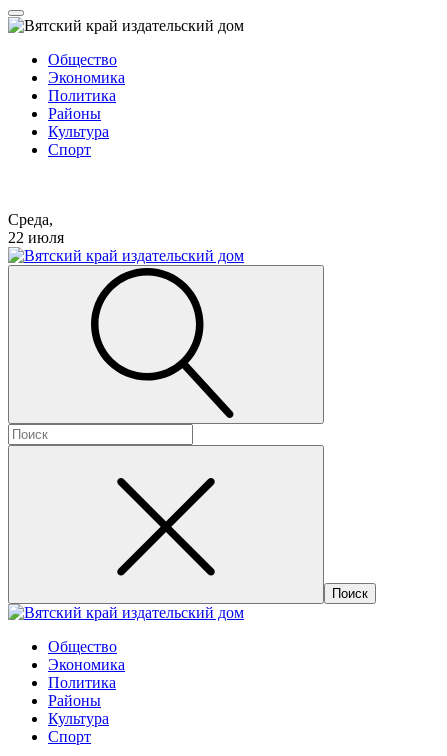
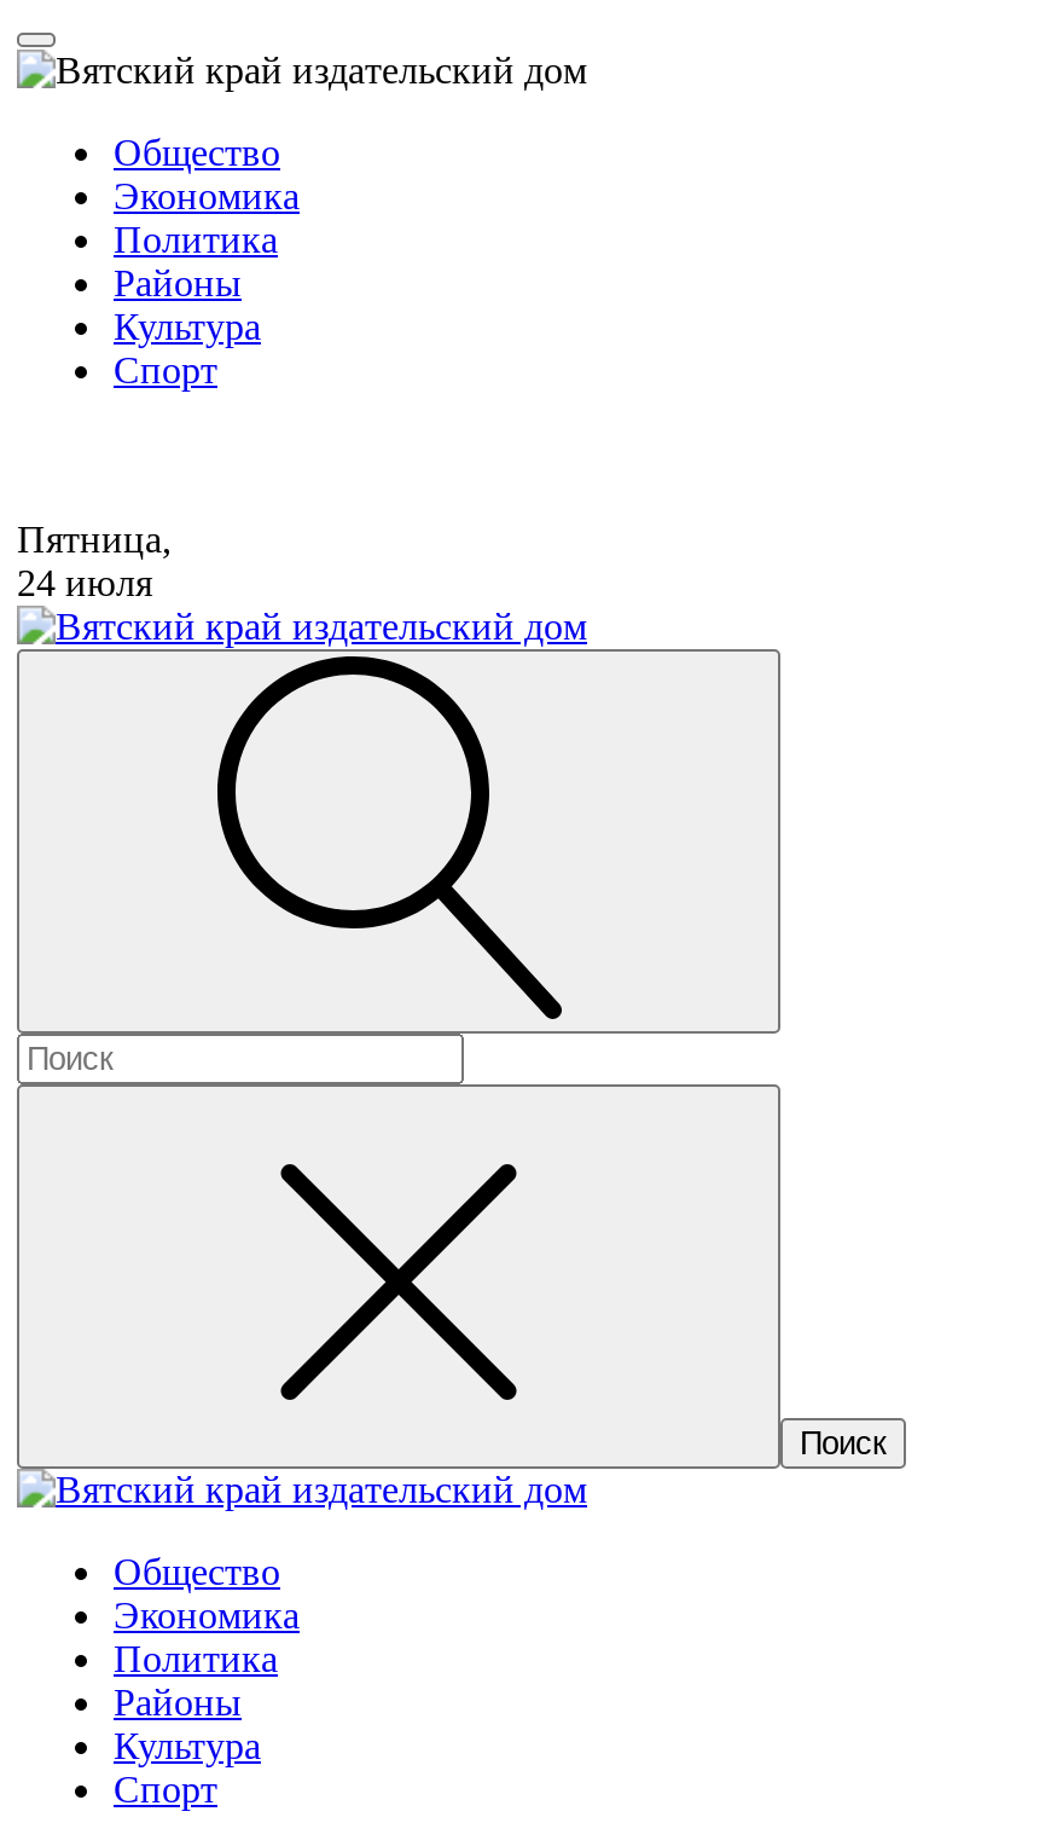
- Среда,
- 22 июля
+ Пятница,
+ 24 июля
